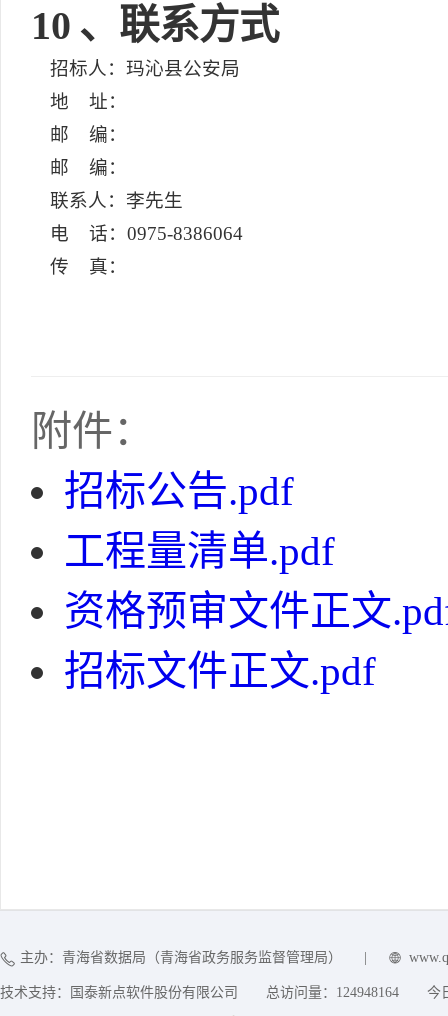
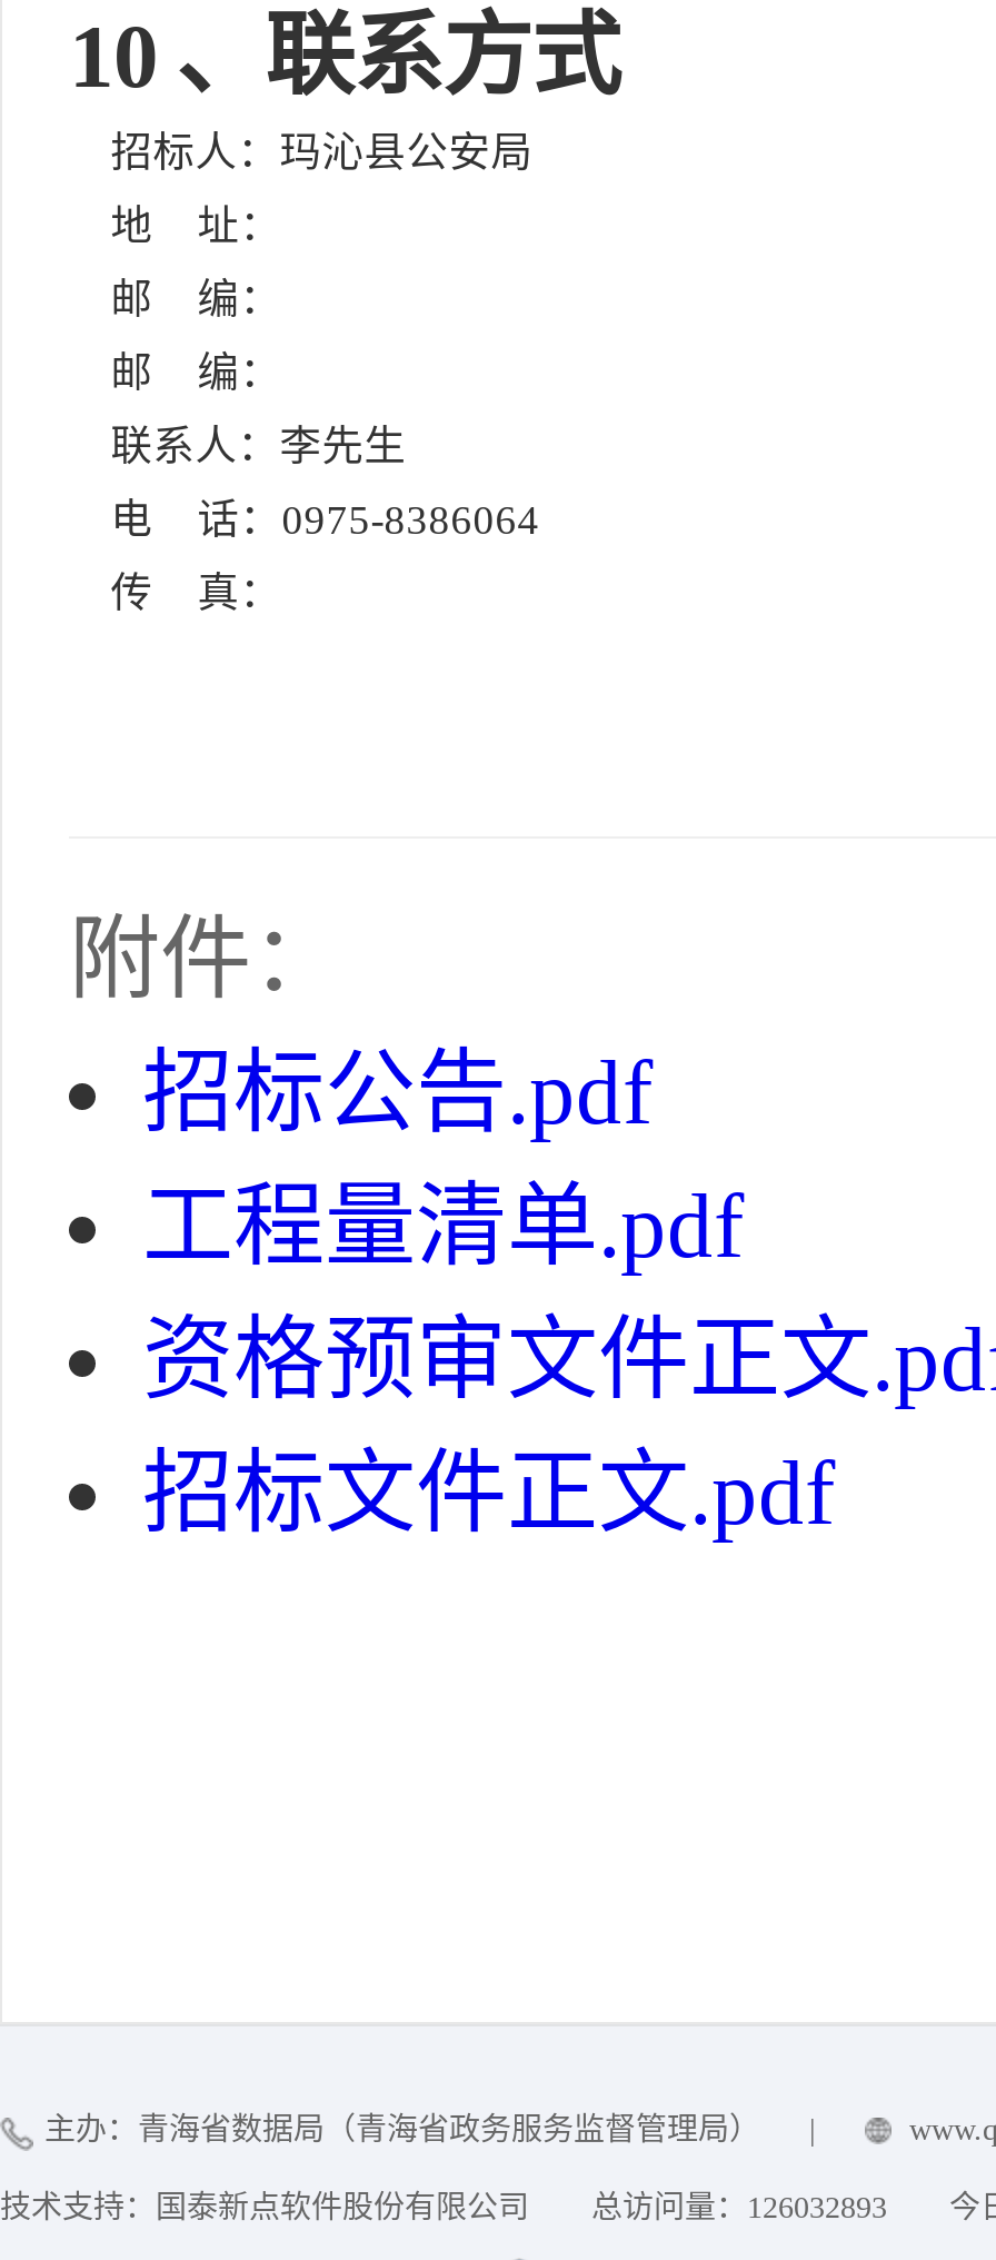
- 总访问量：124948164
+ 总访问量：126032893
